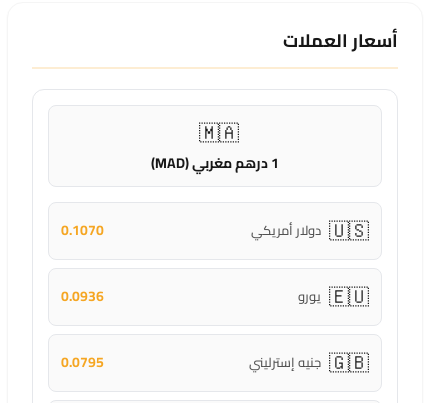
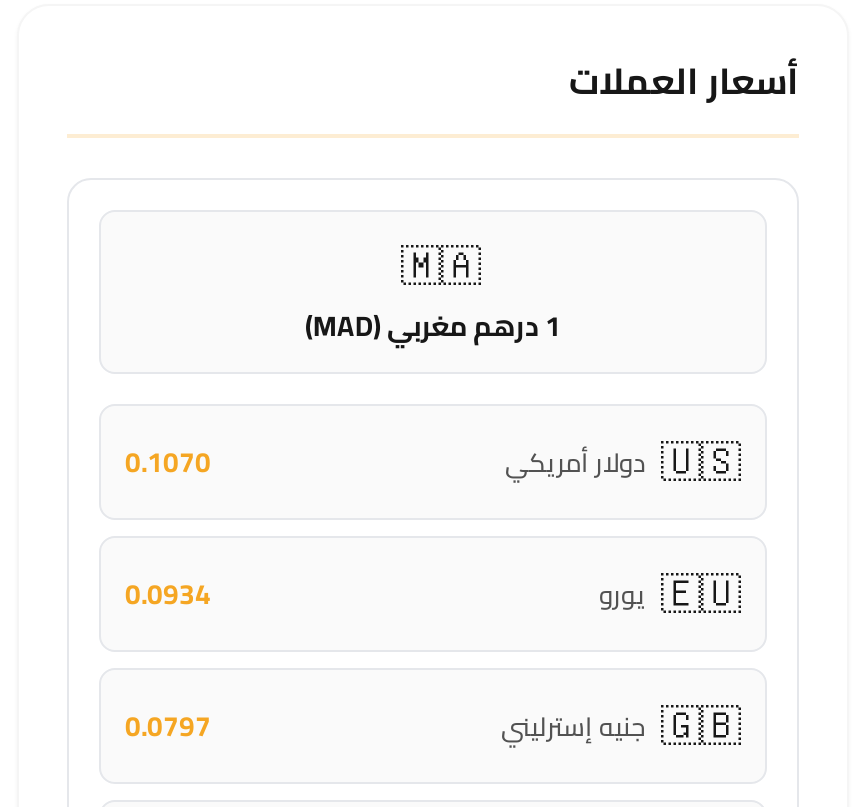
- 0.0936
+ 0.0934

- 0.0795
+ 0.0797
